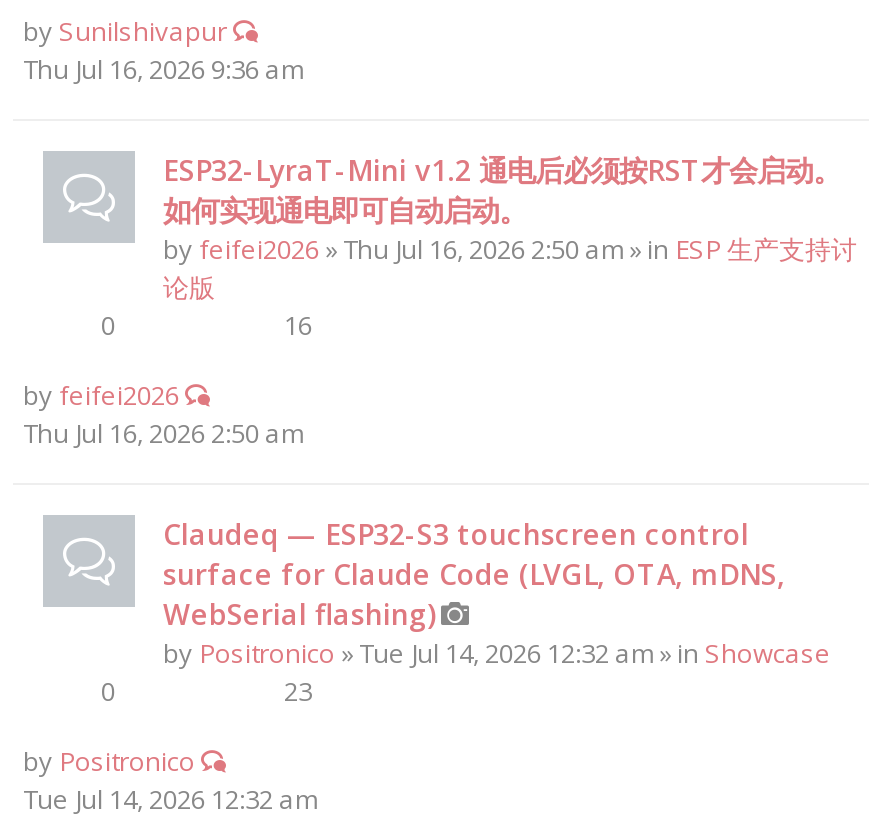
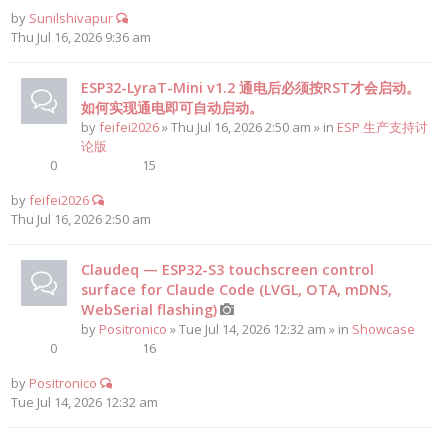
- 16
+ 15

- 23
+ 16
